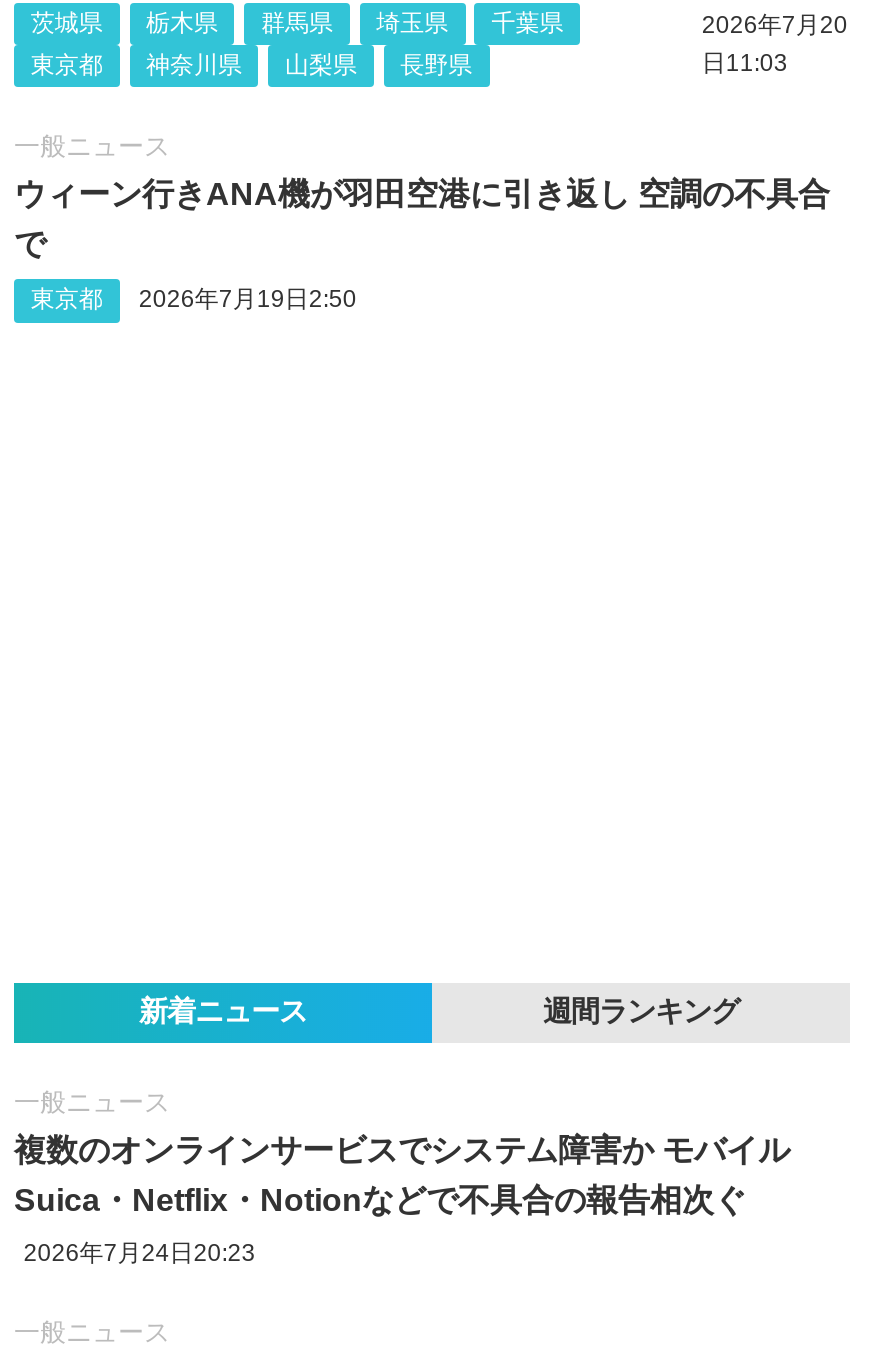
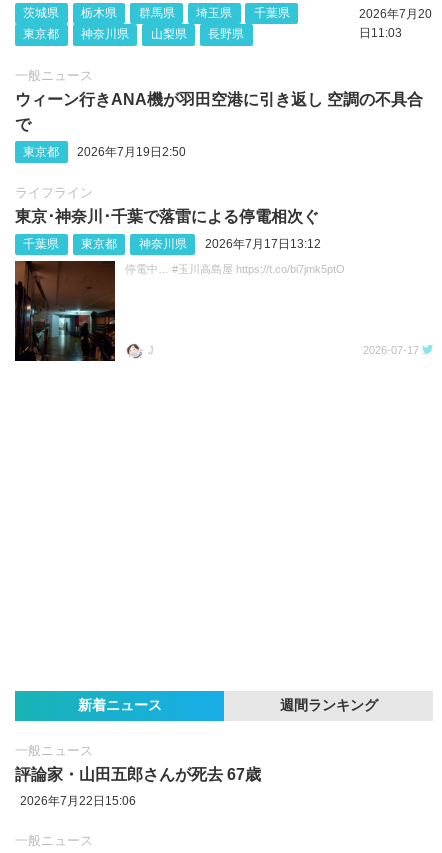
+ [image]
+ ライフライン
+ 東京･神奈川･千葉で落雷による停電相次ぐ
+ 千葉県
+ 東京都
+ 神奈川県
+ 2026年7月17日13:12
+ 停電中… #玉川高島屋 https://t.co/bi7jmk5ptO

+ J
+ 2026-07-17

moved down: 新着ニュース | 週間ランキング | 一般ニュース

- 複数のオンラインサービスでシステム障害か モバイル
- Suica・Netflix・Notionなどで不具合の報告相次ぐ
- 2026年7月24日20:23
+ 評論家・山田五郎さんが死去 67歳
+ 2026年7月22日15:06
